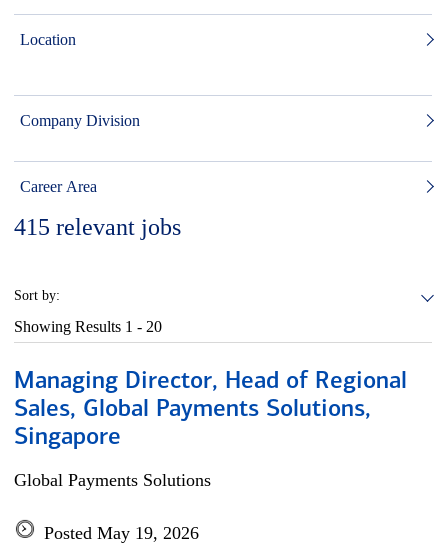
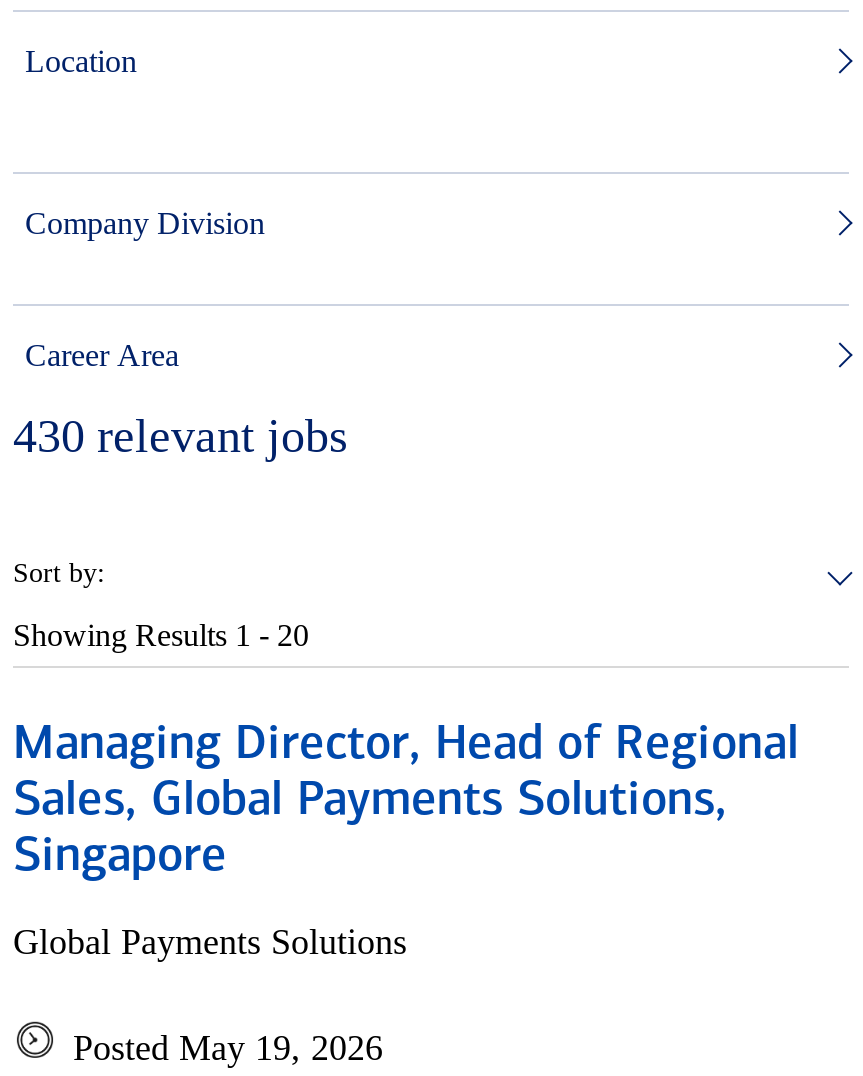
- 415 relevant jobs
+ 430 relevant jobs
